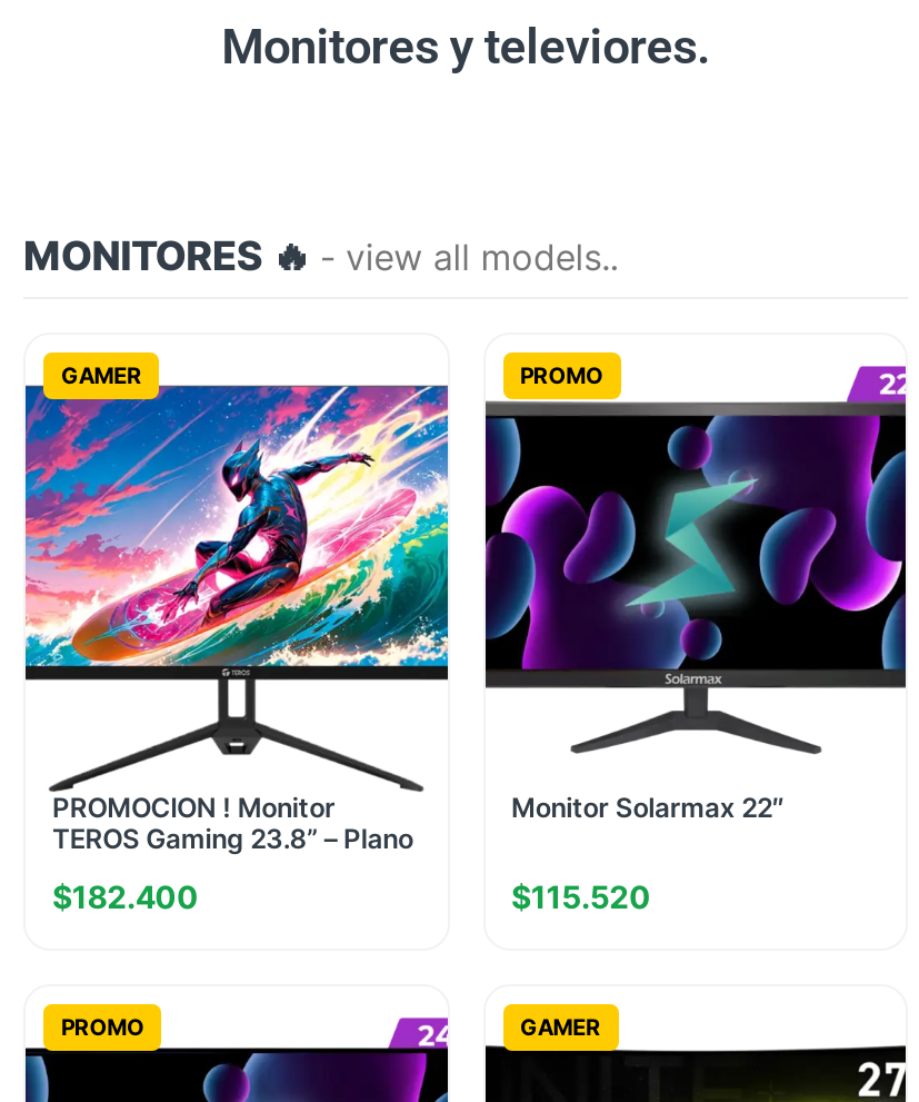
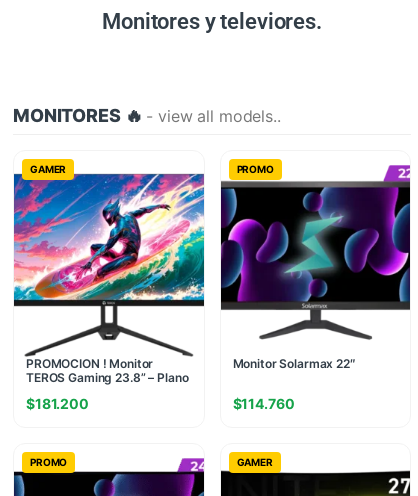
- $182.400
+ $181.200

- $115.520
+ $114.760
